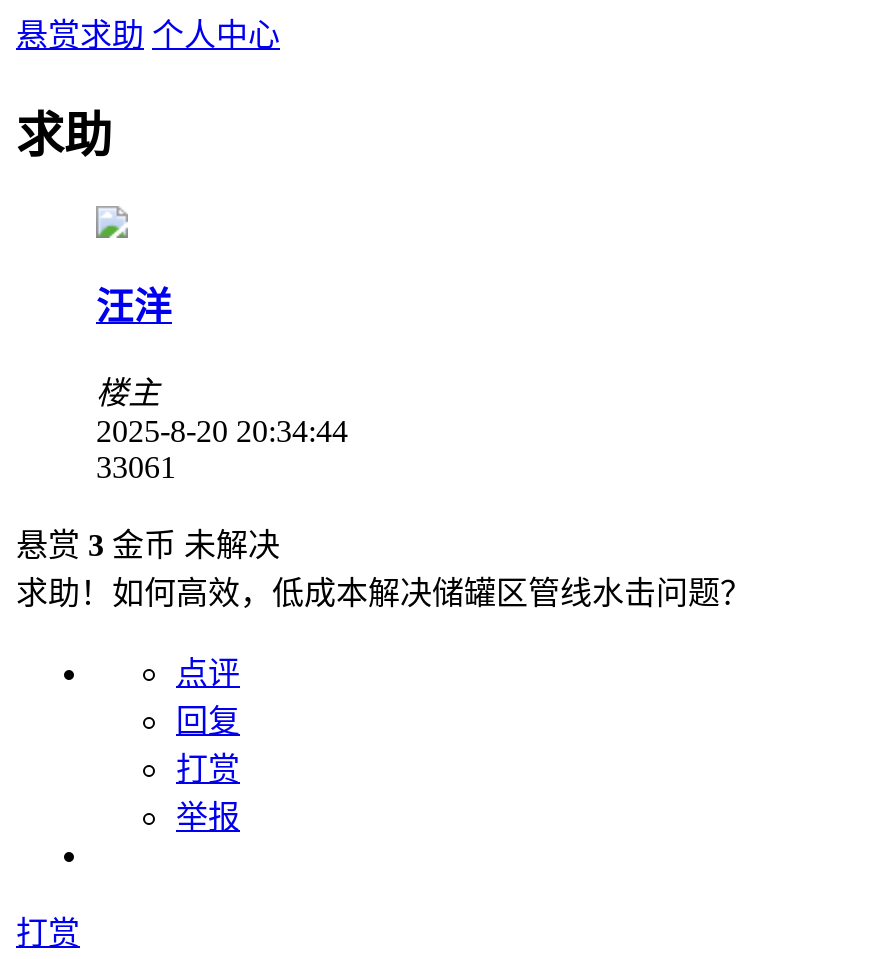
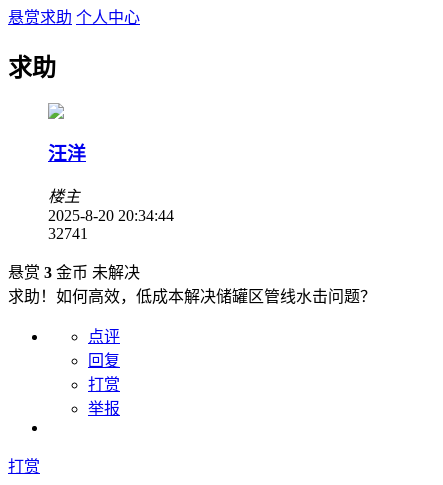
- 33061
+ 32741
